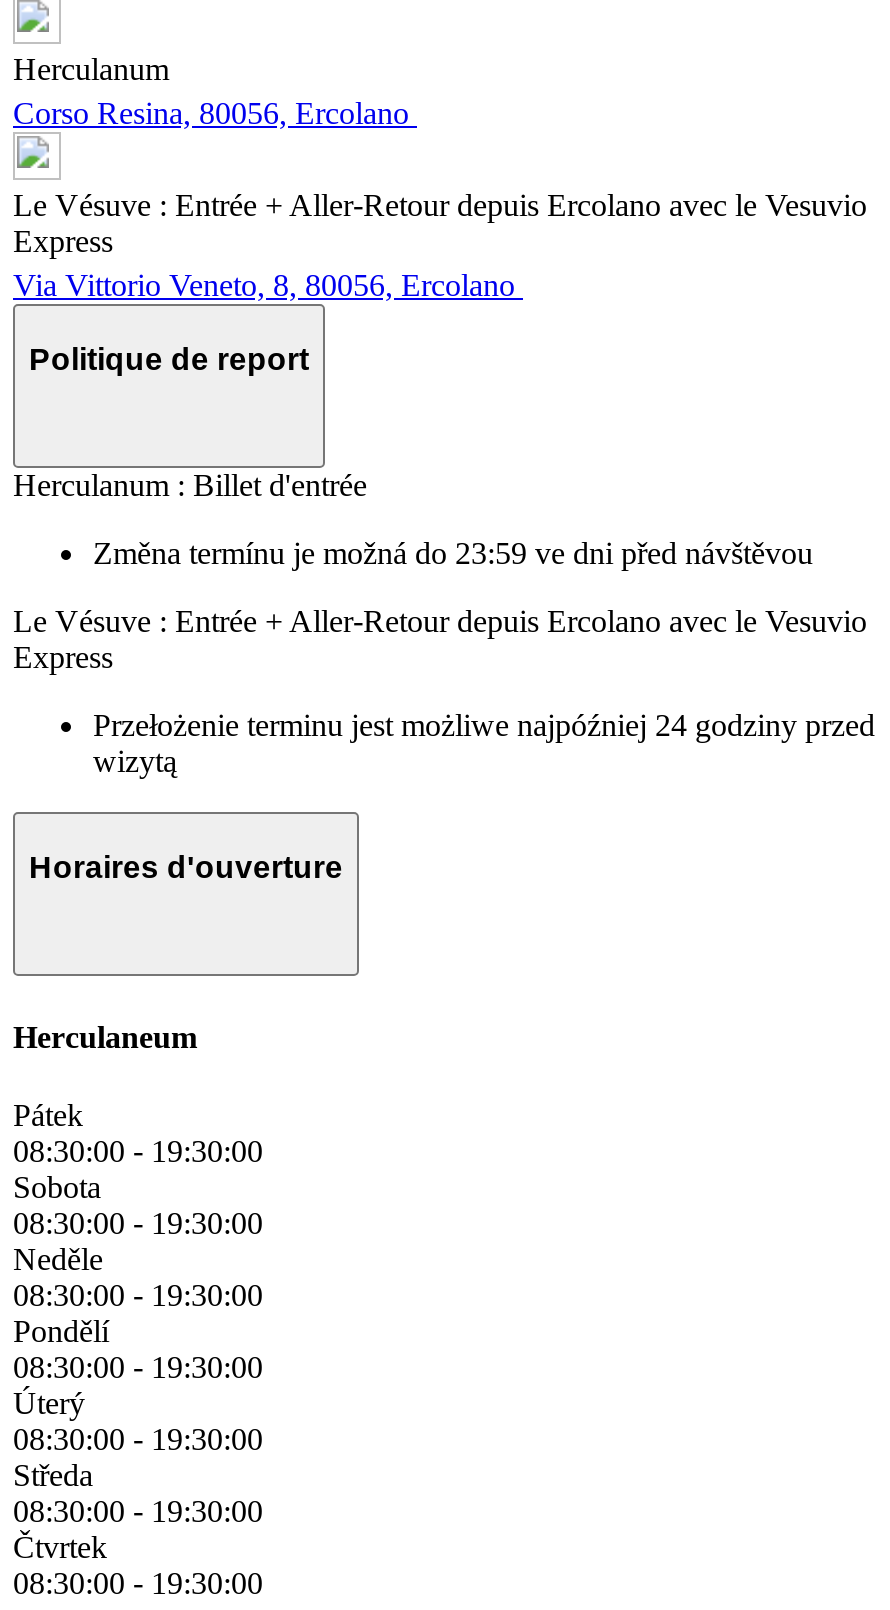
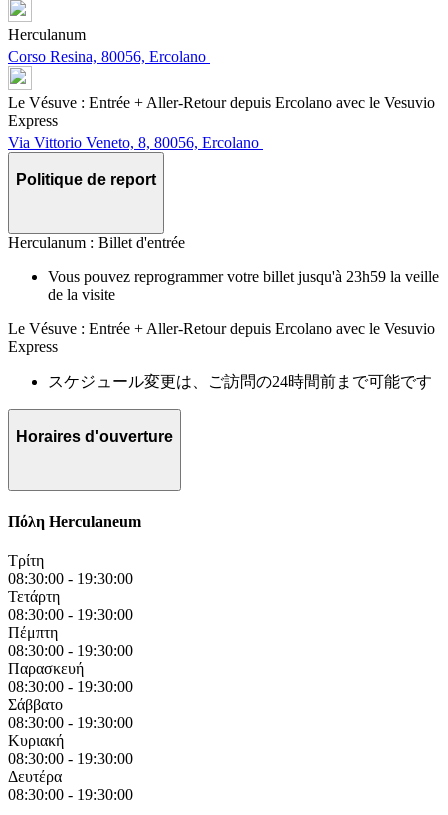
- Změna termínu je možná do 23:59 ve dni před návštěvou
+ Vous pouvez reprogrammer votre billet jusqu'à 23h59 la veille
+ de la visite

- Przełożenie terminu jest możliwe najpóźniej 24 godziny przed
- wizytą
+ スケジュール変更は、ご訪問の24時間前まで可能です

- Herculaneum
+ Πόλη Herculaneum

- Pátek
+ Τρίτη

- Sobota
+ Τετάρτη

- Neděle
+ Πέμπτη

- Pondělí
+ Παρασκευή

- Úterý
+ Σάββατο

- Středa
+ Κυριακή

- Čtvrtek
+ Δευτέρα
